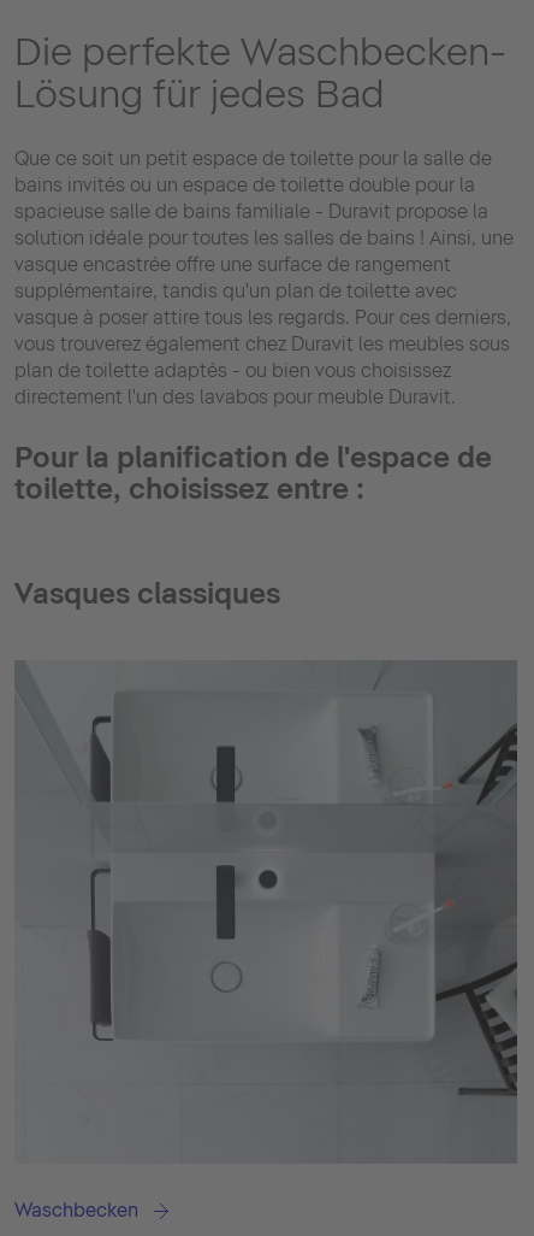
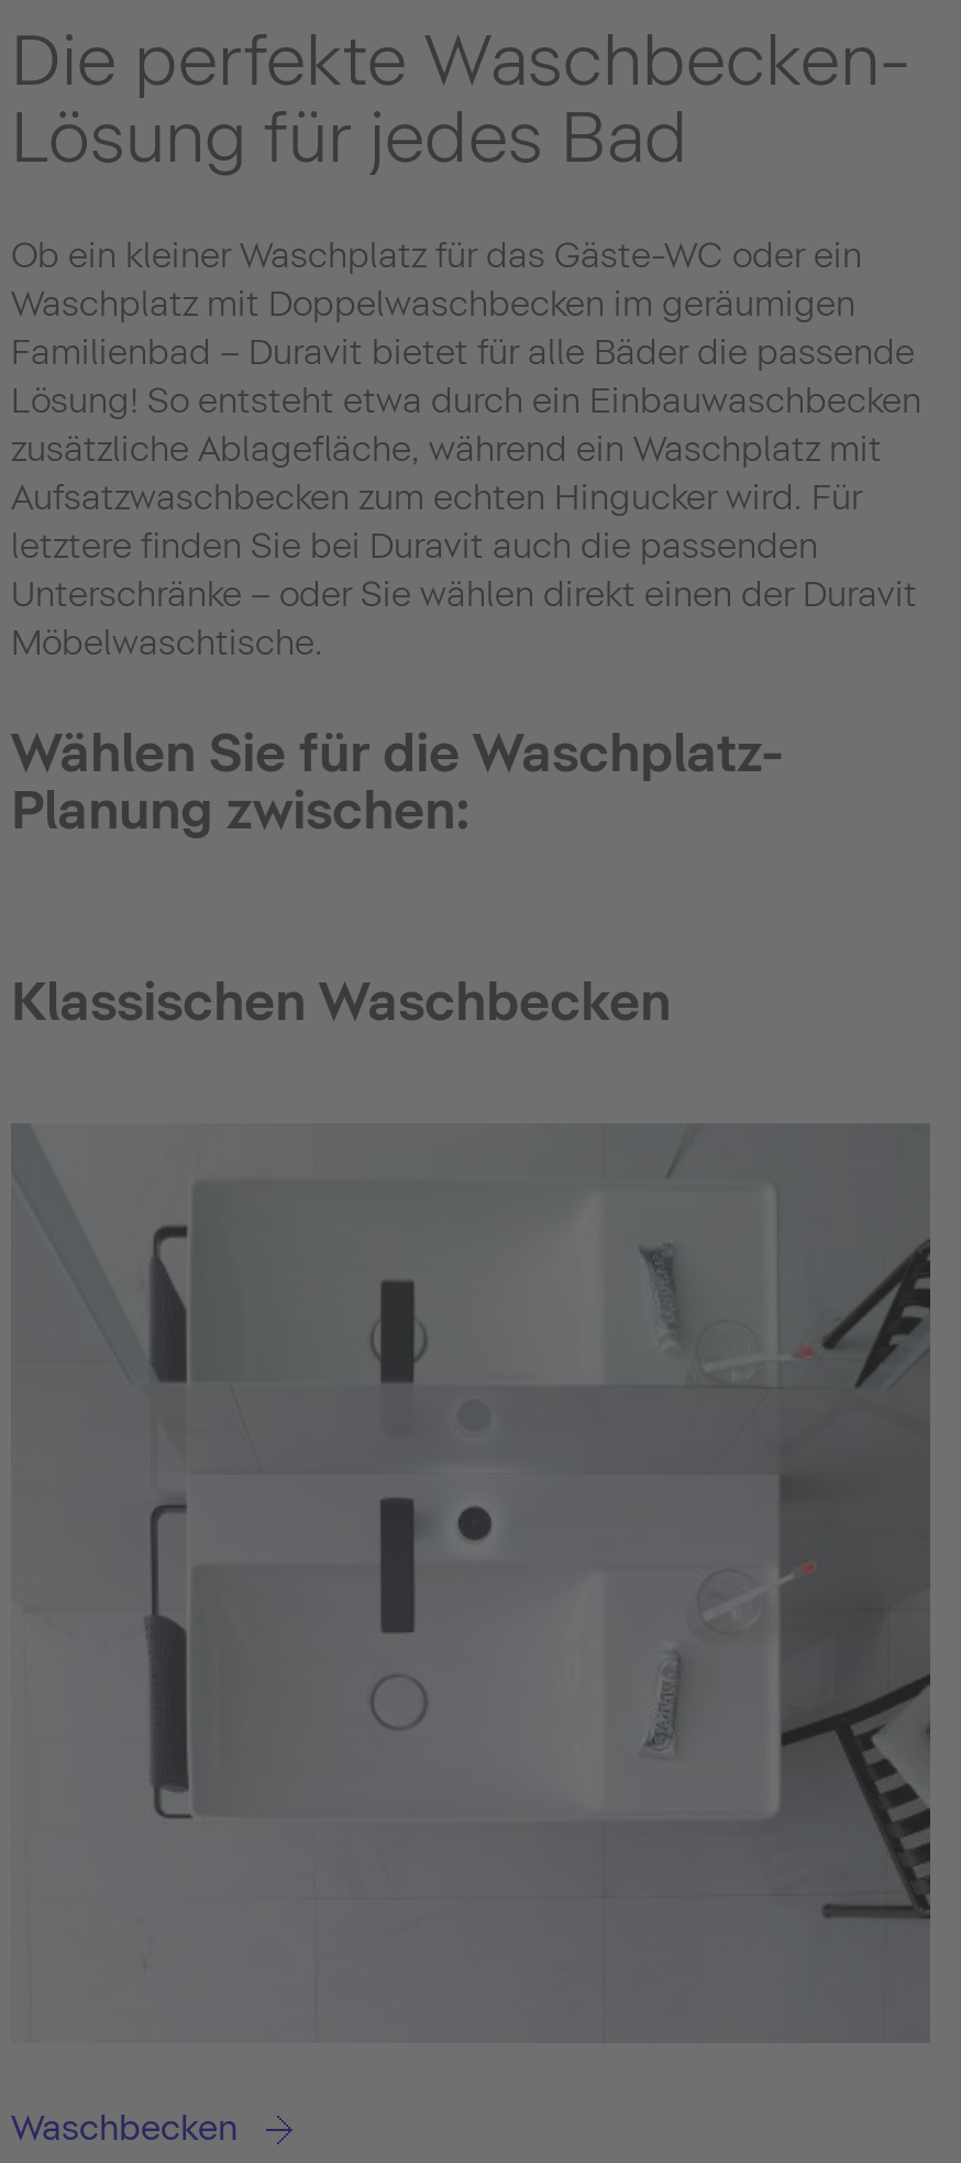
- Que ce soit un petit espace de toilette pour la salle de
- bains invités ou un espace de toilette double pour la
- spacieuse salle de bains familiale - Duravit propose la
- solution idéale pour toutes les salles de bains ! Ainsi, une
- vasque encastrée offre une surface de rangement
- supplémentaire, tandis qu'un plan de toilette avec
- vasque à poser attire tous les regards. Pour ces derniers,
- vous trouverez également chez Duravit les meubles sous
- plan de toilette adaptés - ou bien vous choisissez
- directement l'un des lavabos pour meuble Duravit.
+ Ob ein kleiner Waschplatz für das Gäste-WC oder ein
+ Waschplatz mit Doppelwaschbecken im geräumigen
+ Familienbad – Duravit bietet für alle Bäder die passende
+ Lösung! So entsteht etwa durch ein Einbauwaschbecken
+ zusätzliche Ablagefläche, während ein Waschplatz mit
+ Aufsatzwaschbecken zum echten Hingucker wird. Für
+ letztere finden Sie bei Duravit auch die passenden
+ Unterschränke – oder Sie wählen direkt einen der Duravit
+ Möbelwaschtische.

- Pour la planification de l'espace de
- toilette, choisissez entre :
+ Wählen Sie für die Waschplatz-
+ Planung zwischen:

- Vasques classiques
+ Klassischen Waschbecken
